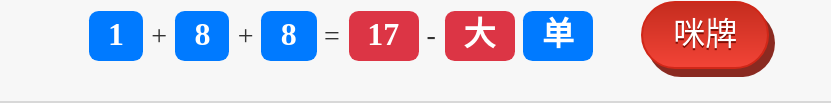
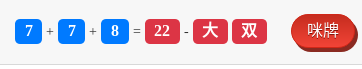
- 1
+ 7

- 8
+ 7

- 17
+ 22

- 单
+ 双
